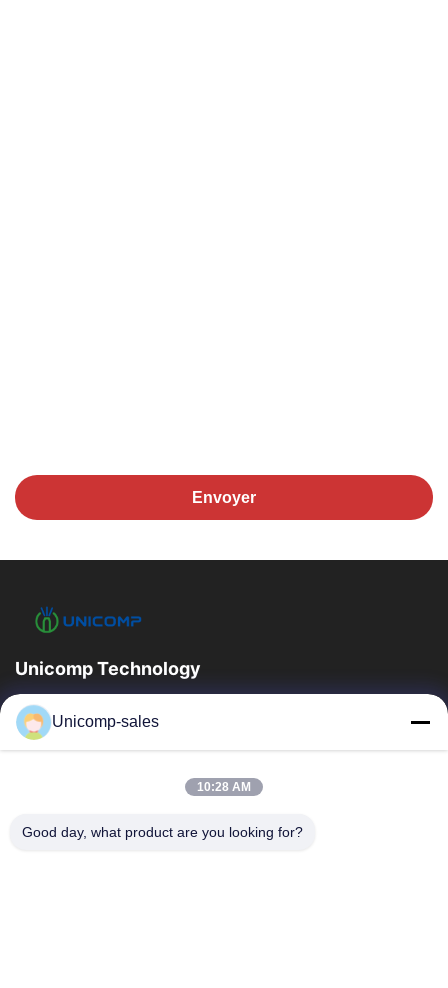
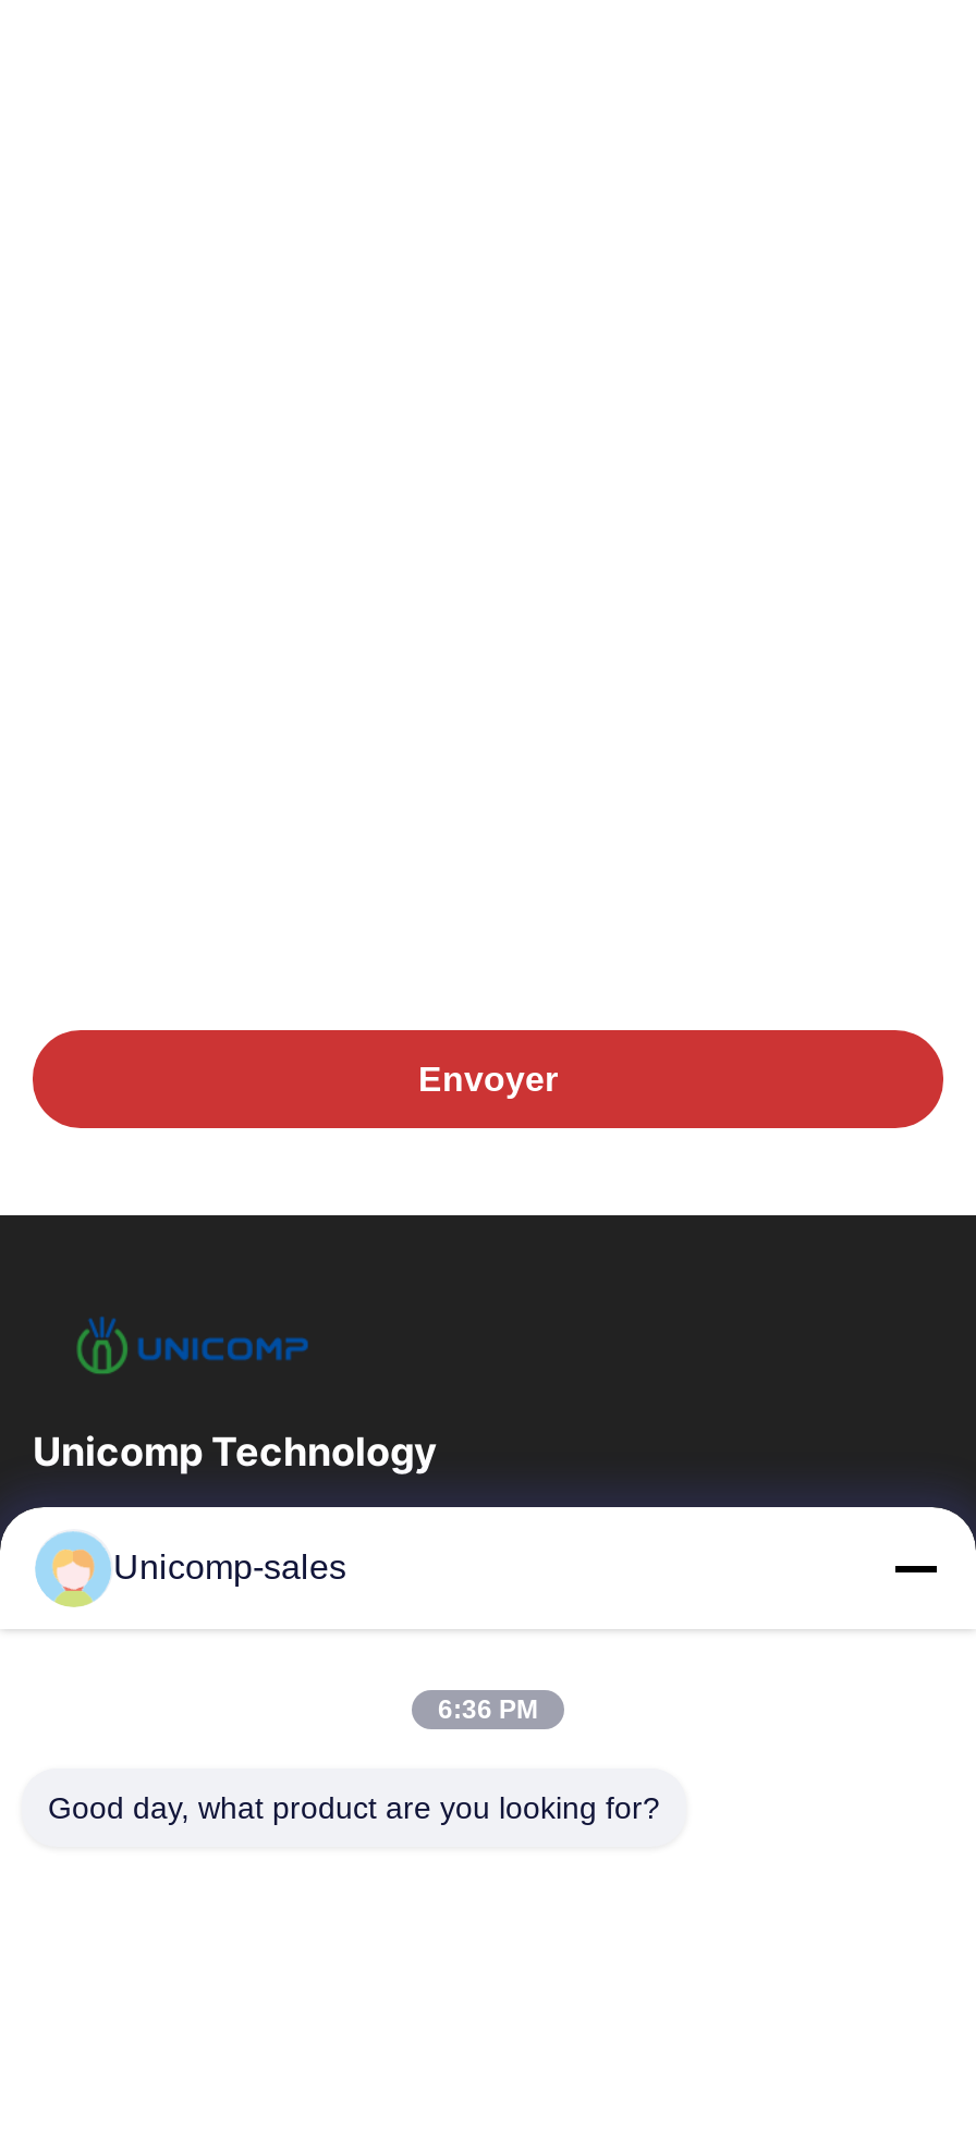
- 10:28 AM
+ 6:36 PM
